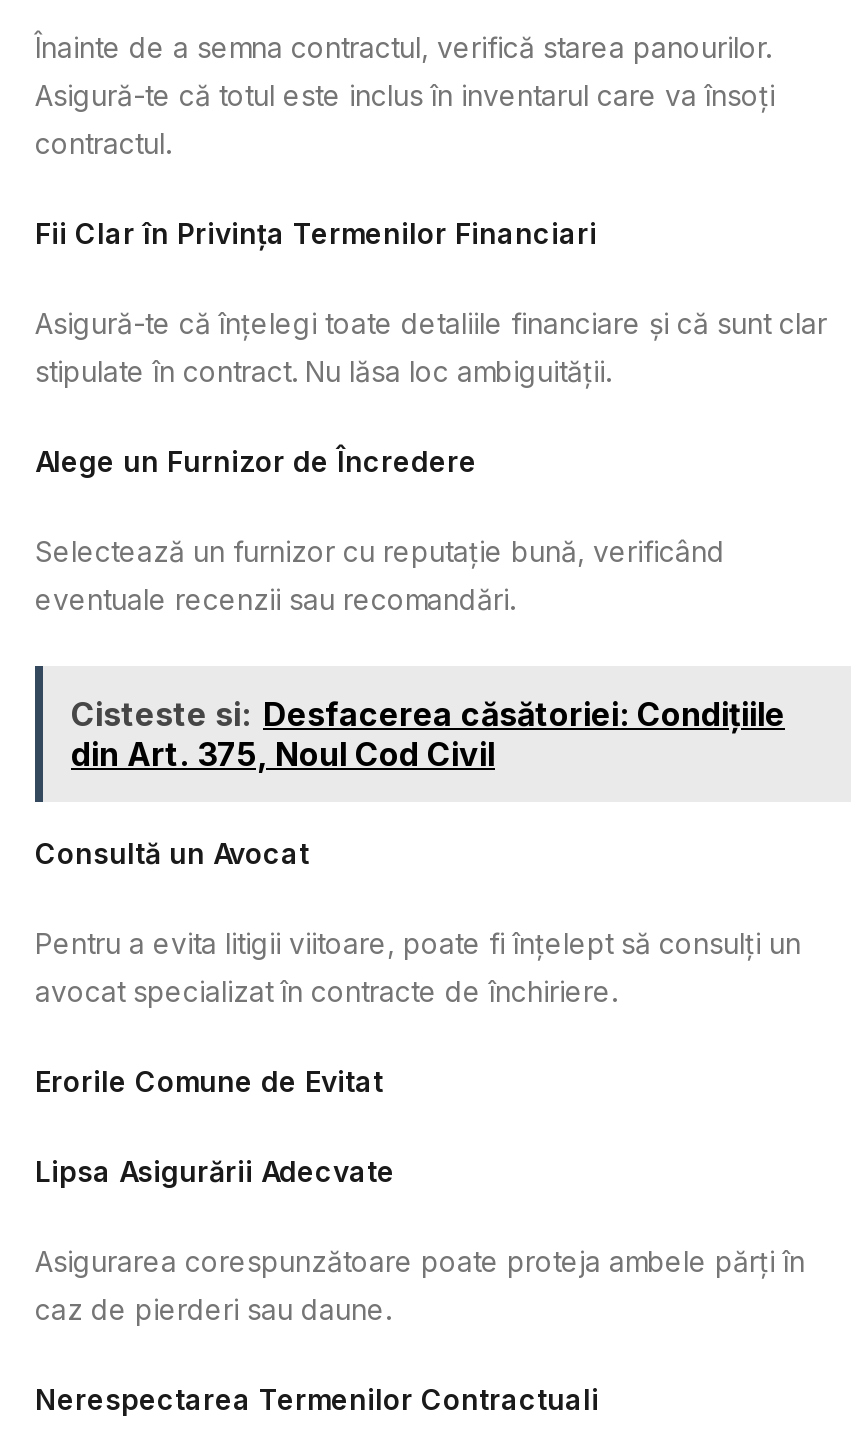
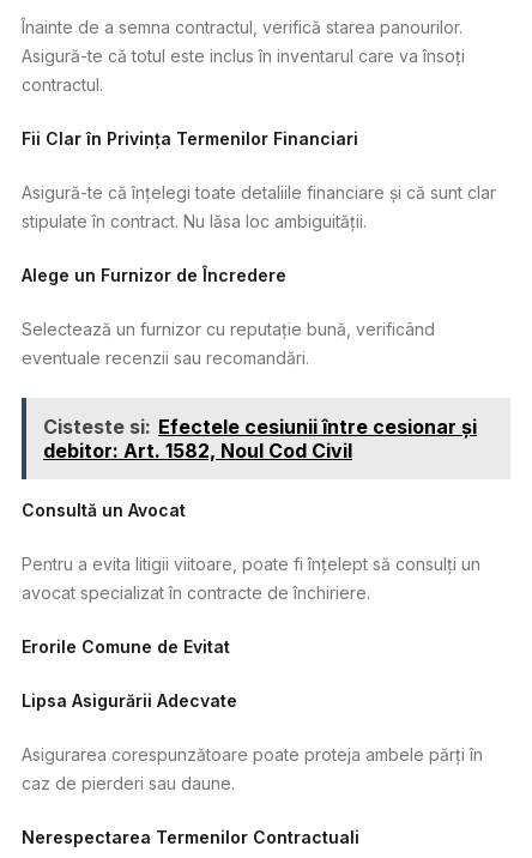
- Cisteste si: Desfacerea căsătoriei: Condițiile
- din Art. 375, Noul Cod Civil
+ Cisteste si: Efectele cesiunii între cesionar și
+ debitor: Art. 1582, Noul Cod Civil
